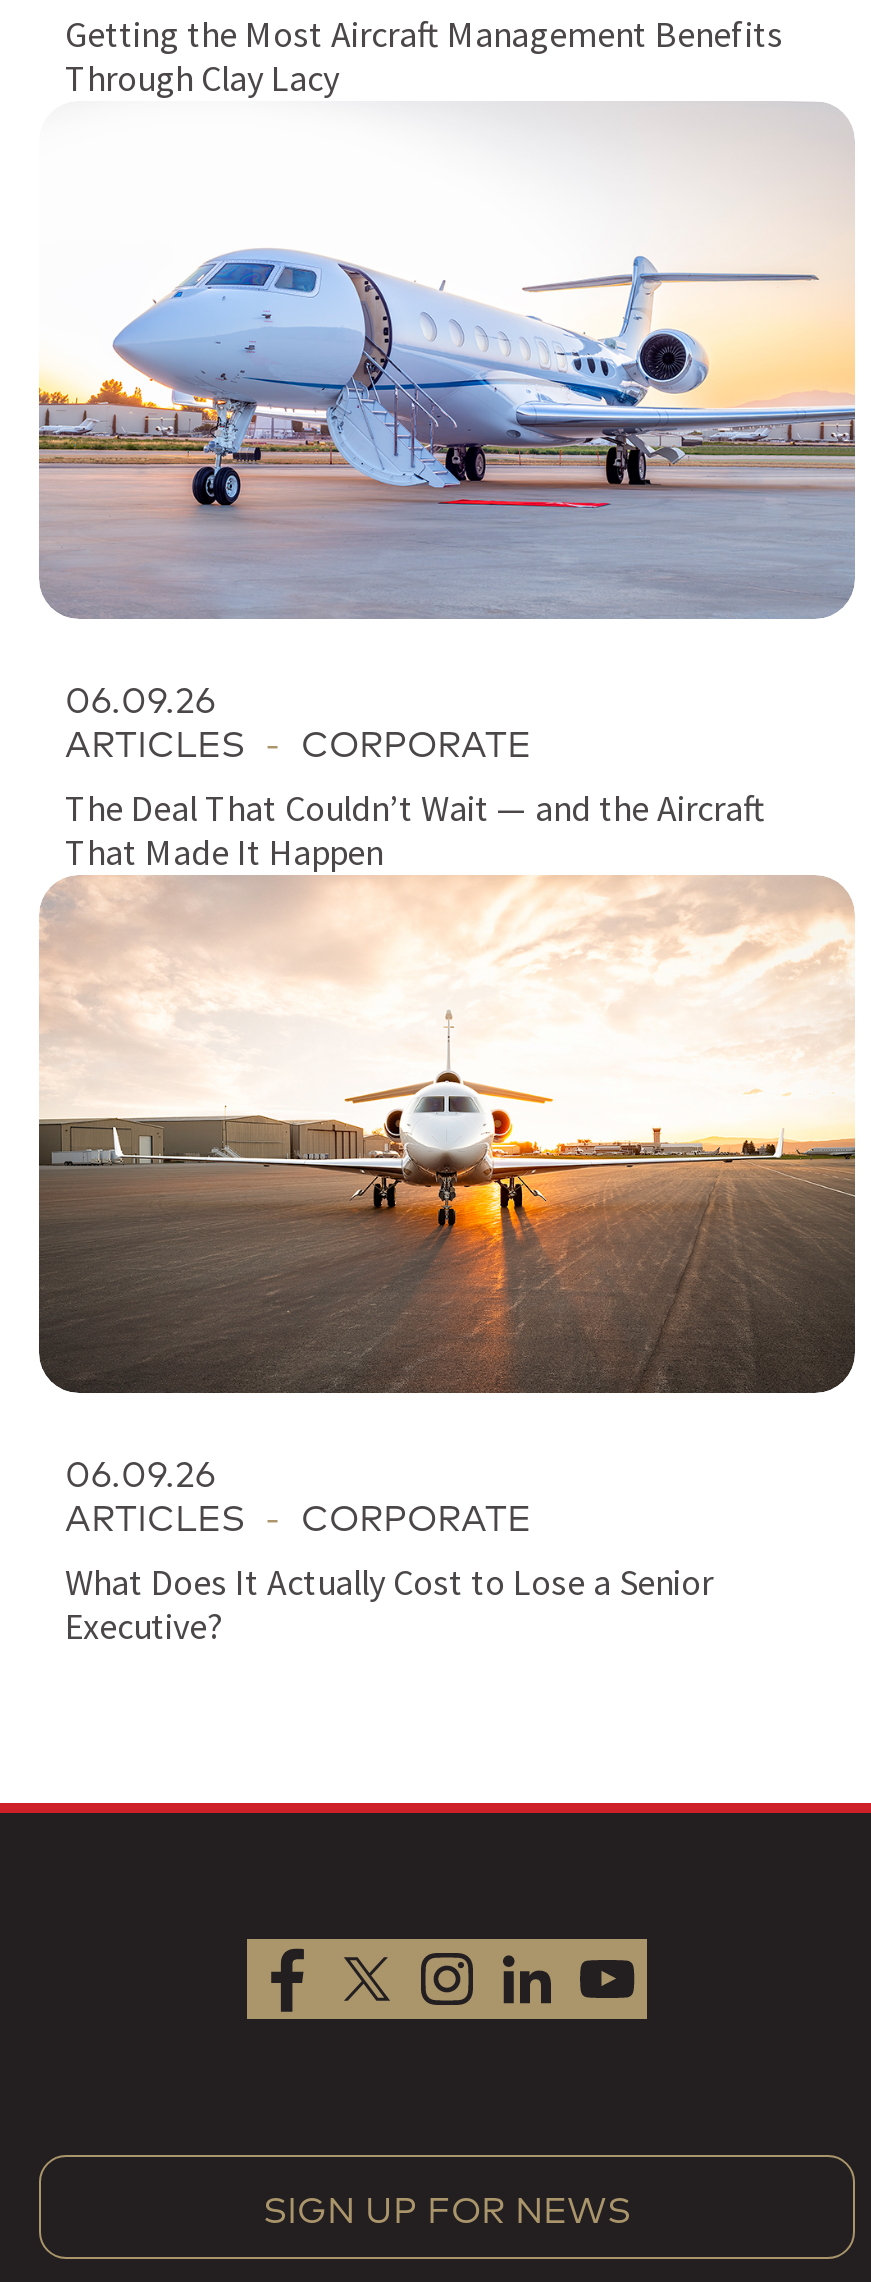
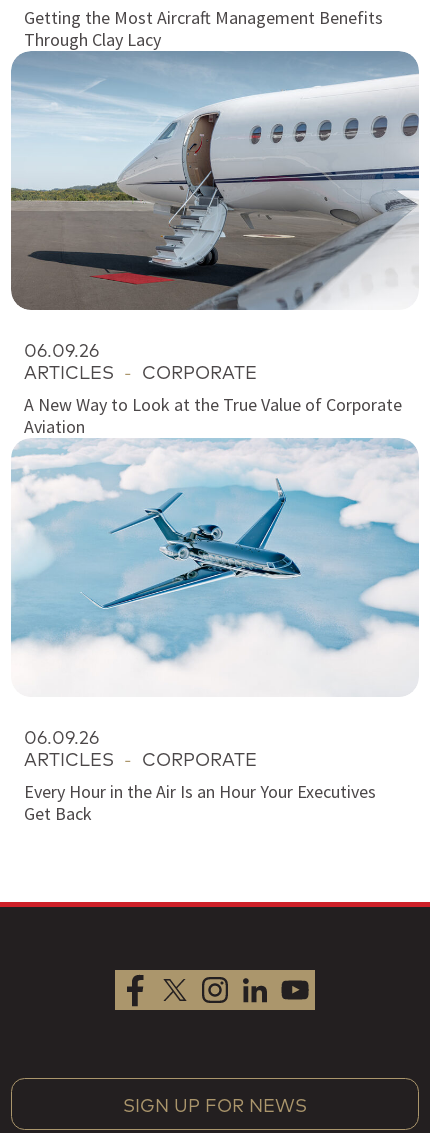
- [image]
+ [image]

- [image]
- The Deal That Couldn’t Wait — and the Aircraft
- That Made It Happen
+ [image]
+ A New Way to Look at the True Value of Corporate
+ Aviation

- What Does It Actually Cost to Lose a Senior
- Executive?
+ Every Hour in the Air Is an Hour Your Executives
+ Get Back
